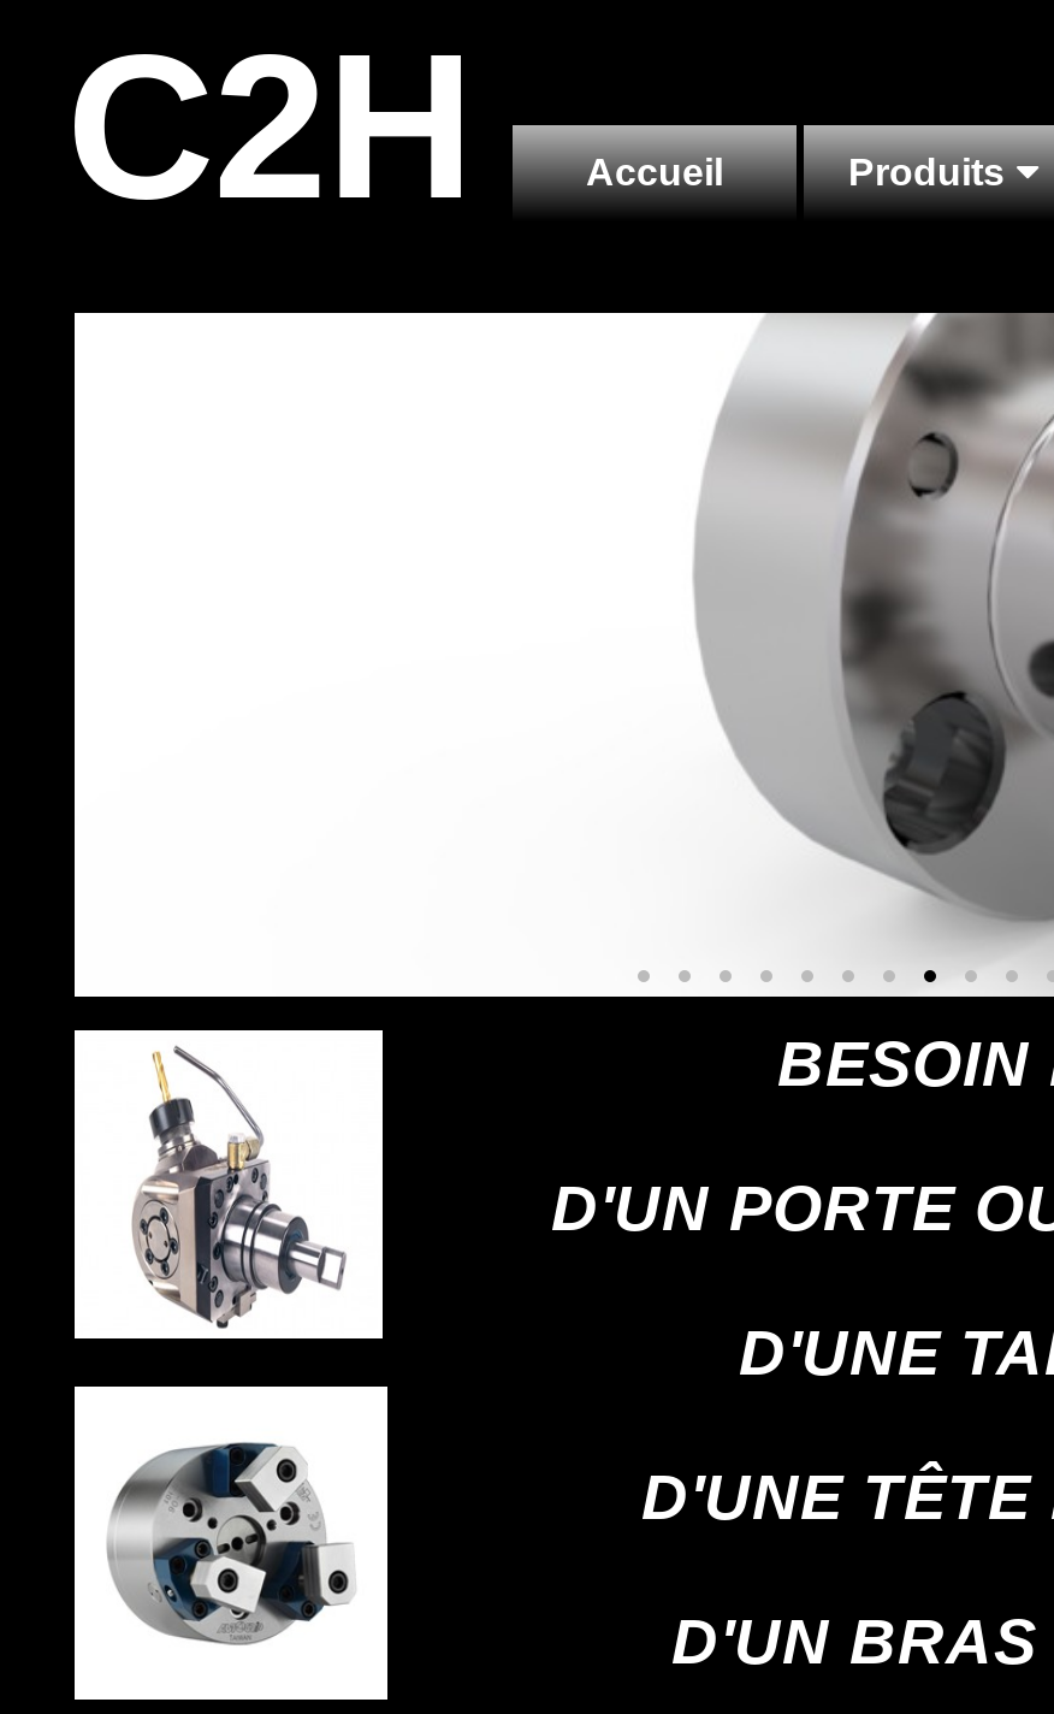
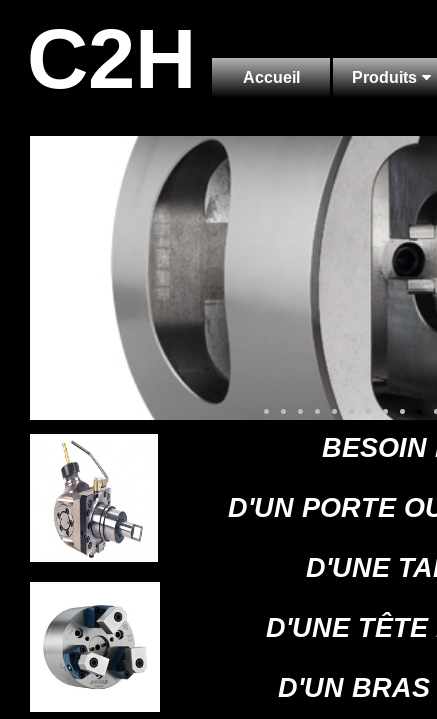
- [image]
+ [image]
